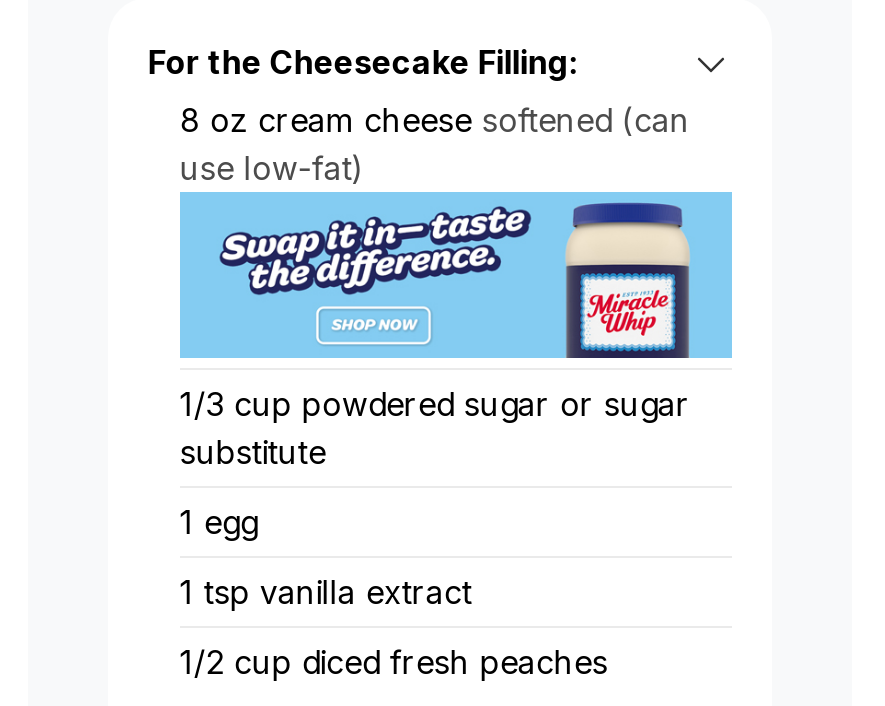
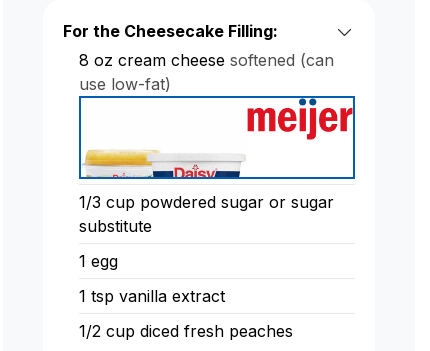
- [image]
+ [image]
